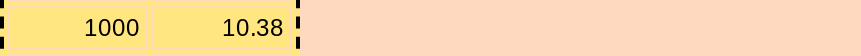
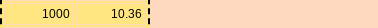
- 10.38
+ 10.36
